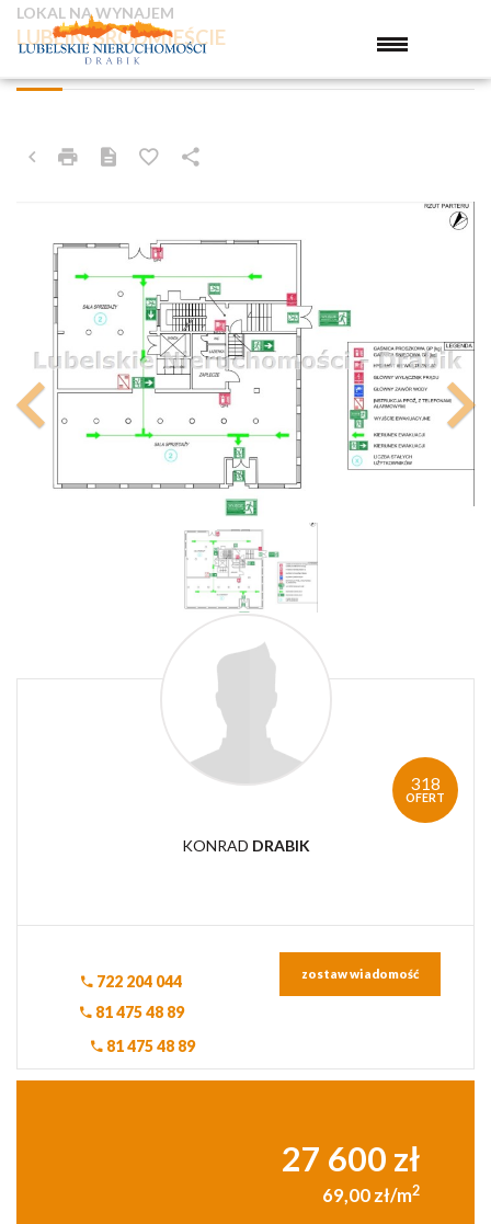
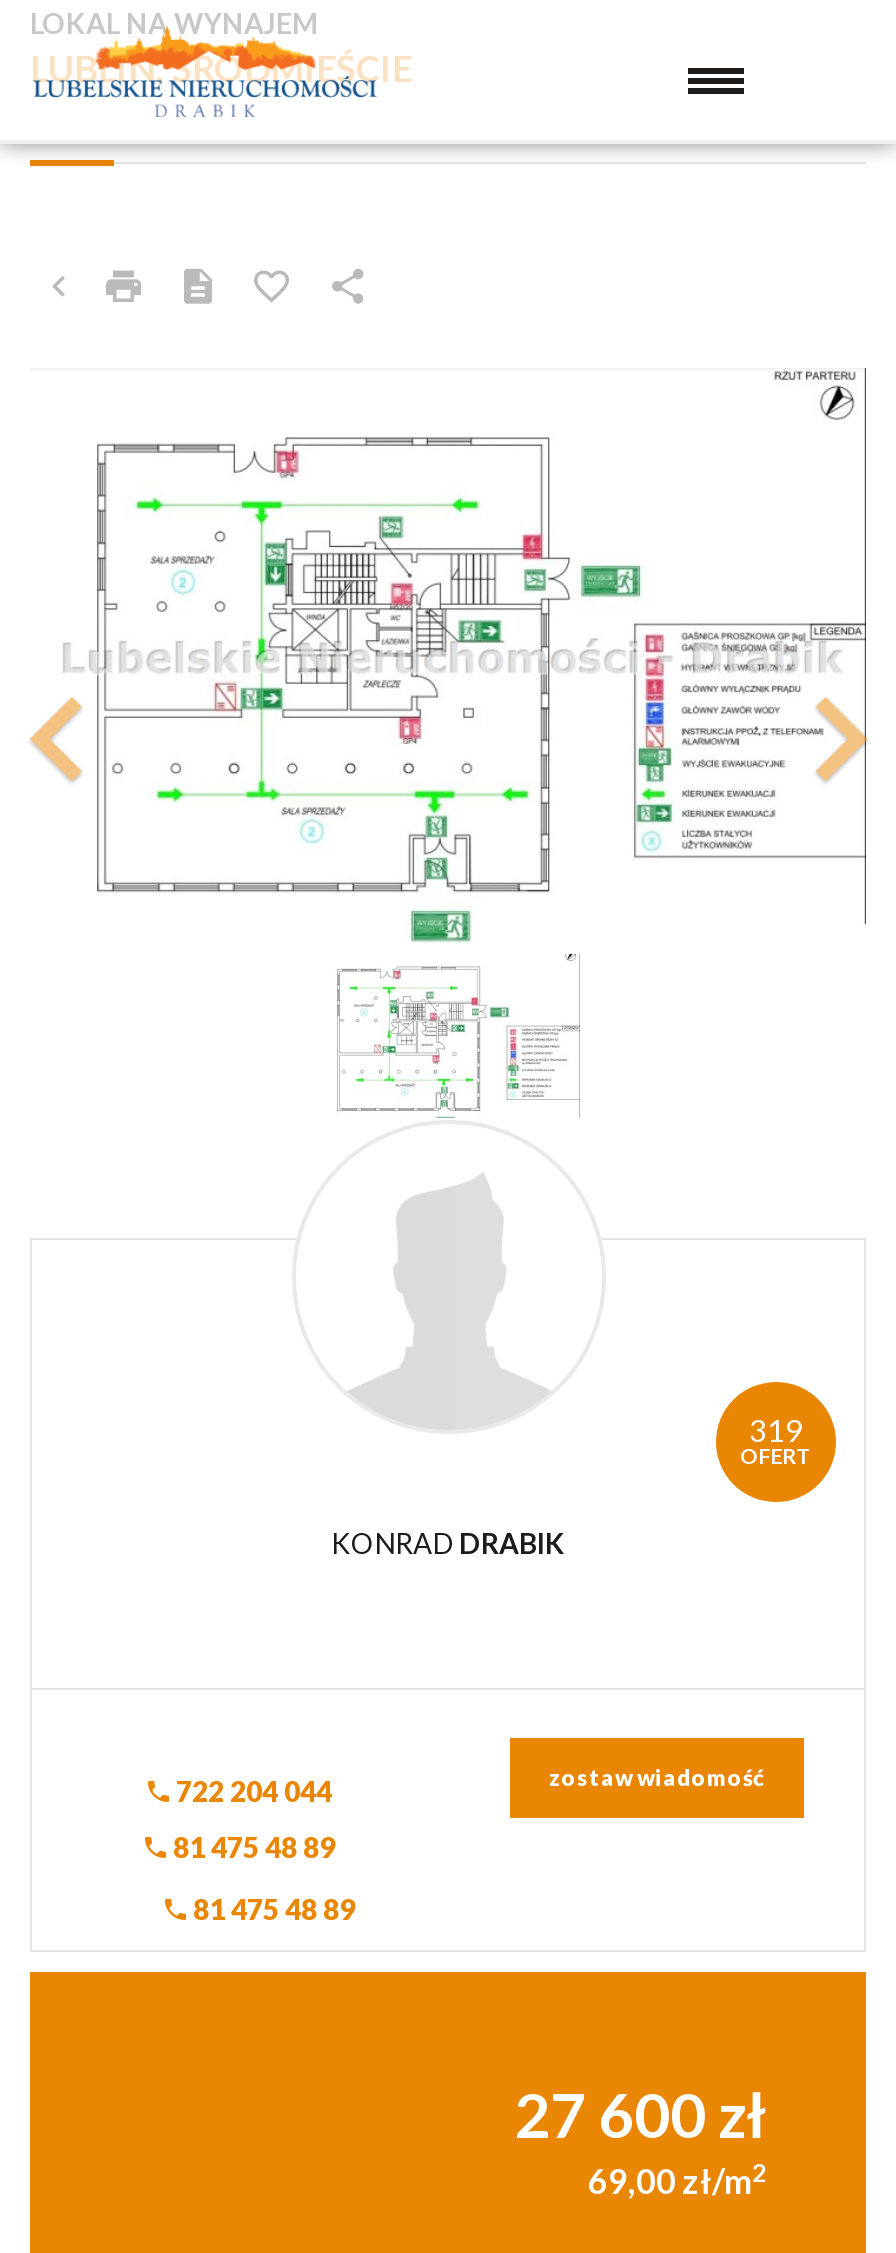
- 318
+ 319
